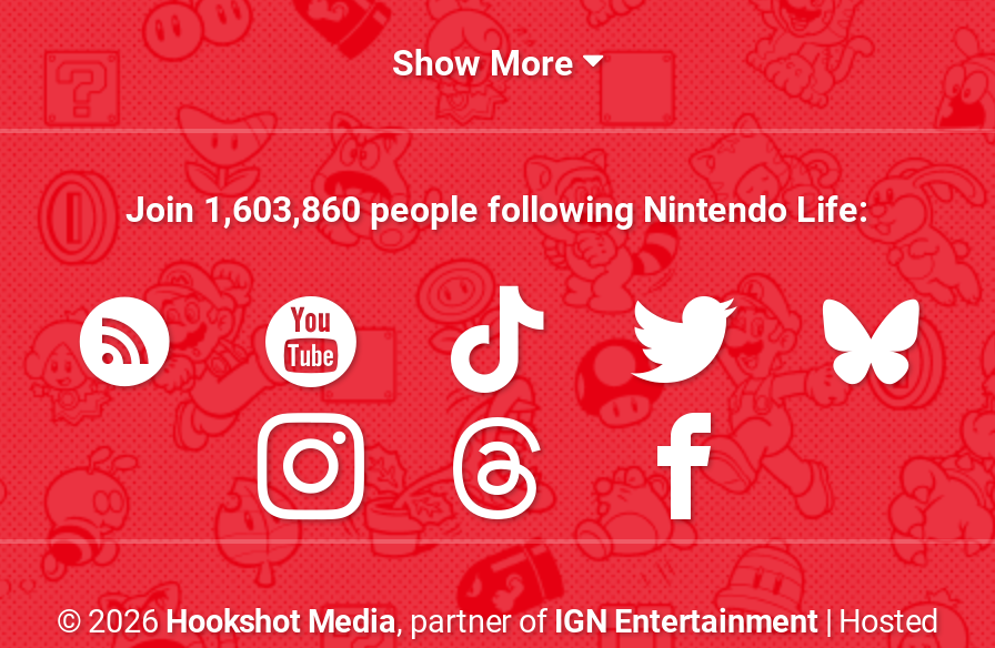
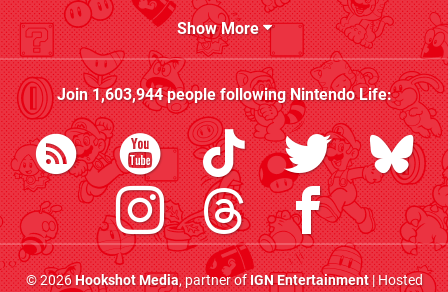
- Join 1,603,860 people following Nintendo Life:
+ Join 1,603,944 people following Nintendo Life:
